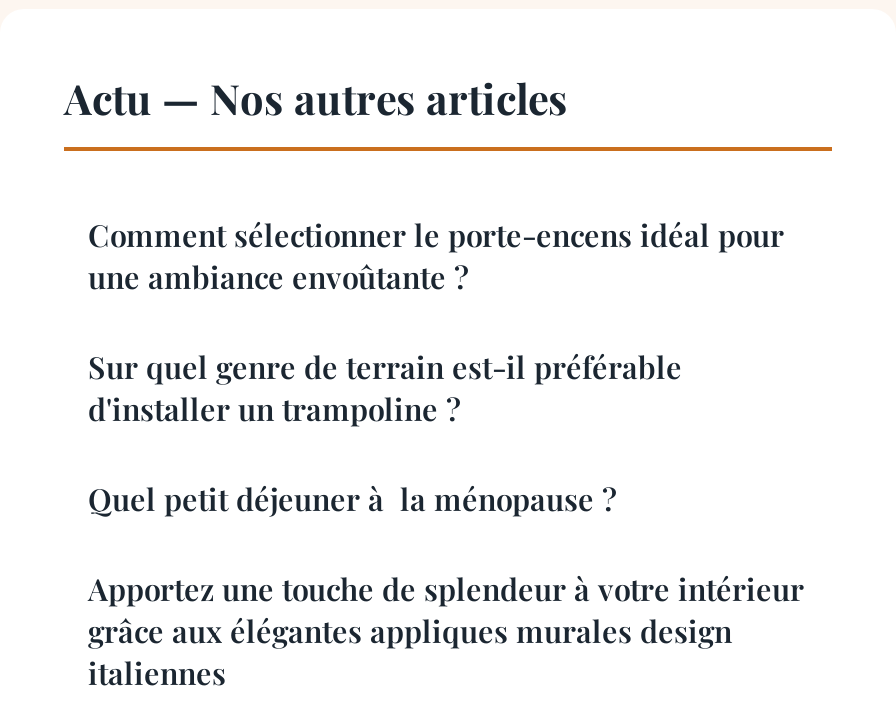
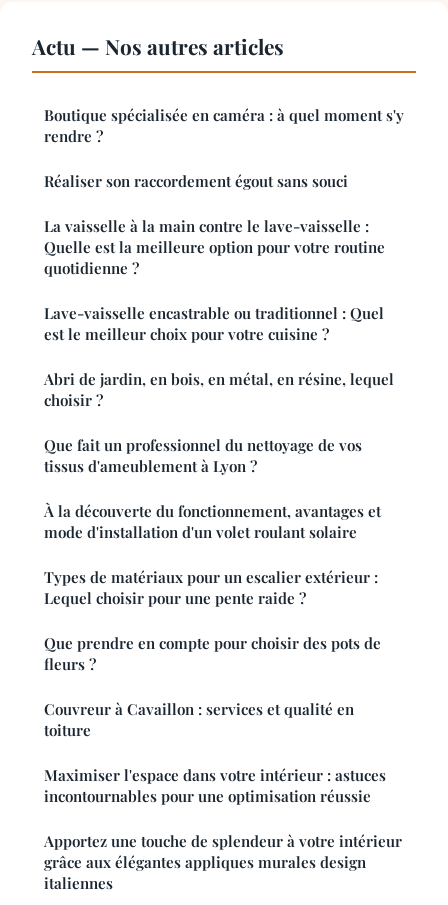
- Comment sélectionner le porte-encens idéal pour
- une ambiance envoûtante ?
- Sur quel genre de terrain est-il préférable
- d'installer un trampoline ?
- Quel petit déjeuner à la ménopause ?
+ Boutique spécialisée en caméra : à quel moment s'y
+ rendre ?
+ Réaliser son raccordement égout sans souci
+ La vaisselle à la main contre le lave-vaisselle :
+ Quelle est la meilleure option pour votre routine
+ quotidienne ?
+ Lave-vaisselle encastrable ou traditionnel : Quel
+ est le meilleur choix pour votre cuisine ?
+ Abri de jardin, en bois, en métal, en résine, lequel
+ choisir ?
+ Que fait un professionnel du nettoyage de vos
+ tissus d'ameublement à Lyon ?
+ À la découverte du fonctionnement, avantages et
+ mode d'installation d'un volet roulant solaire
+ Types de matériaux pour un escalier extérieur :
+ Lequel choisir pour une pente raide ?
+ Que prendre en compte pour choisir des pots de
+ fleurs ?
+ Couvreur à Cavaillon : services et qualité en
+ toiture
+ Maximiser l'espace dans votre intérieur : astuces
+ incontournables pour une optimisation réussie
